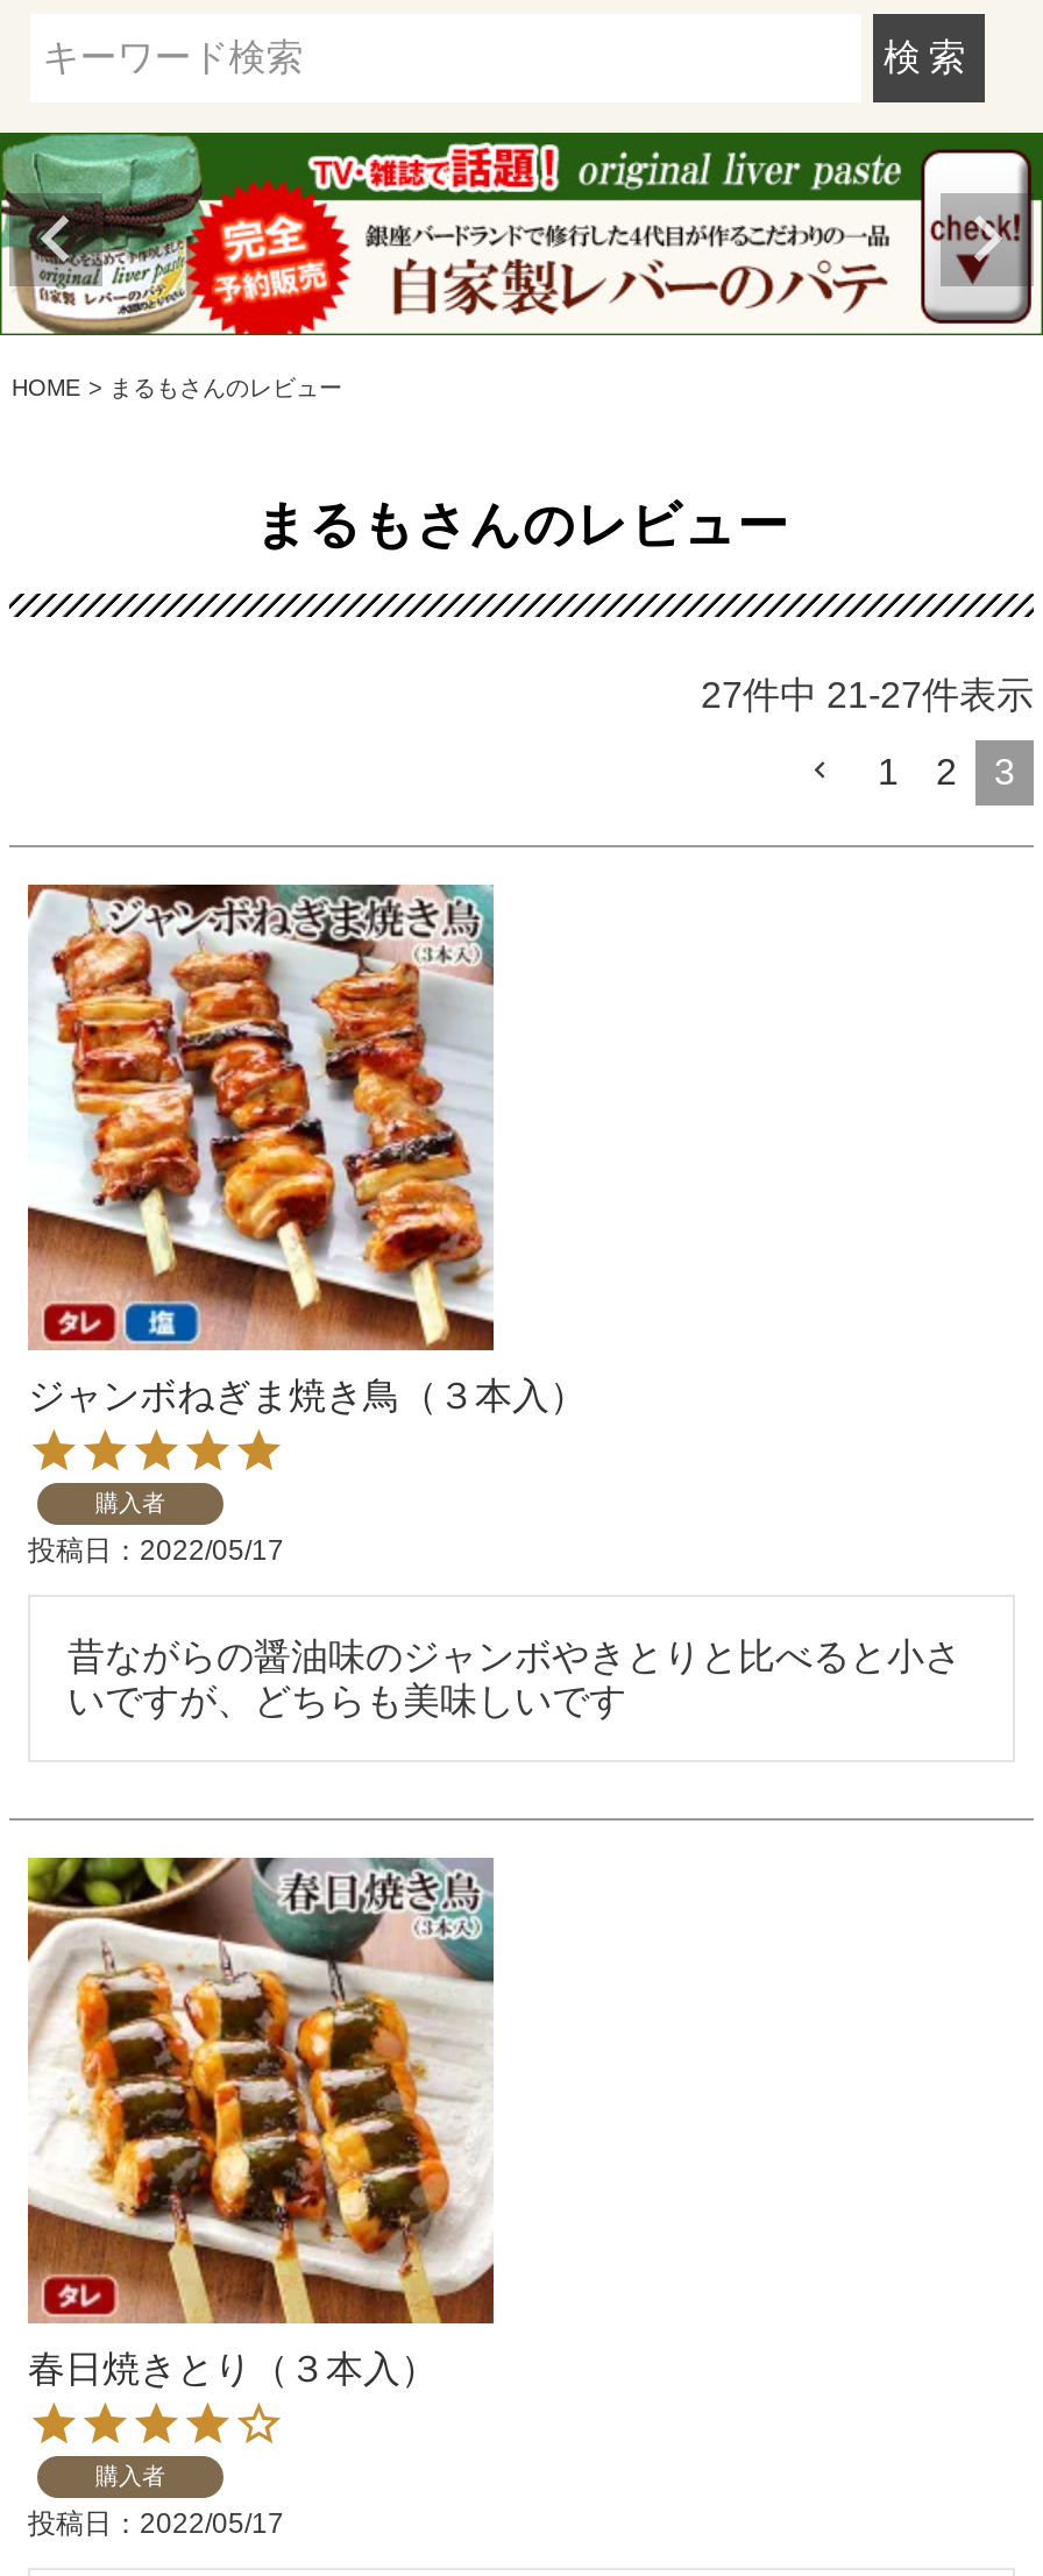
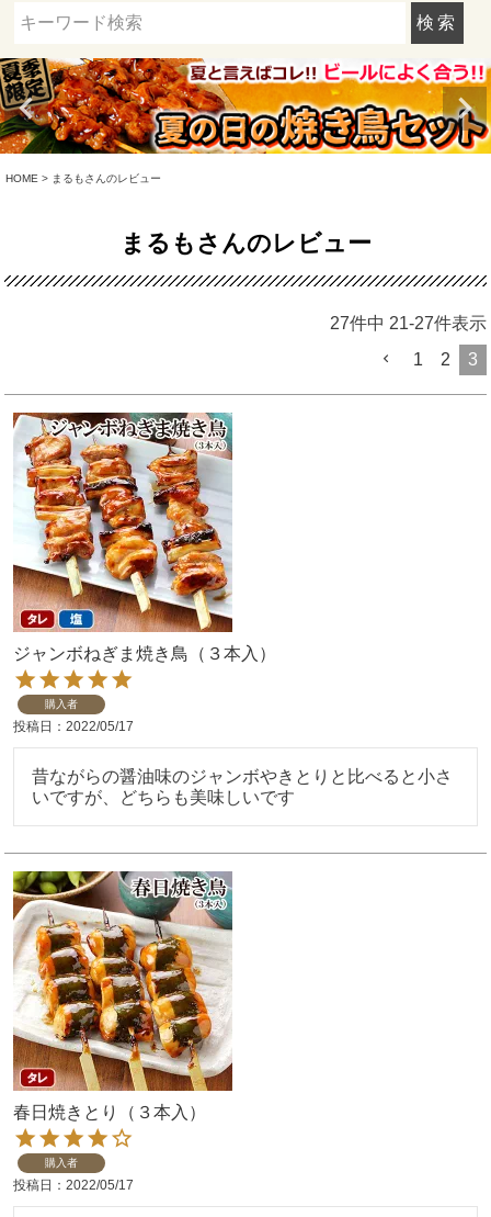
- [image]
+ [image]
